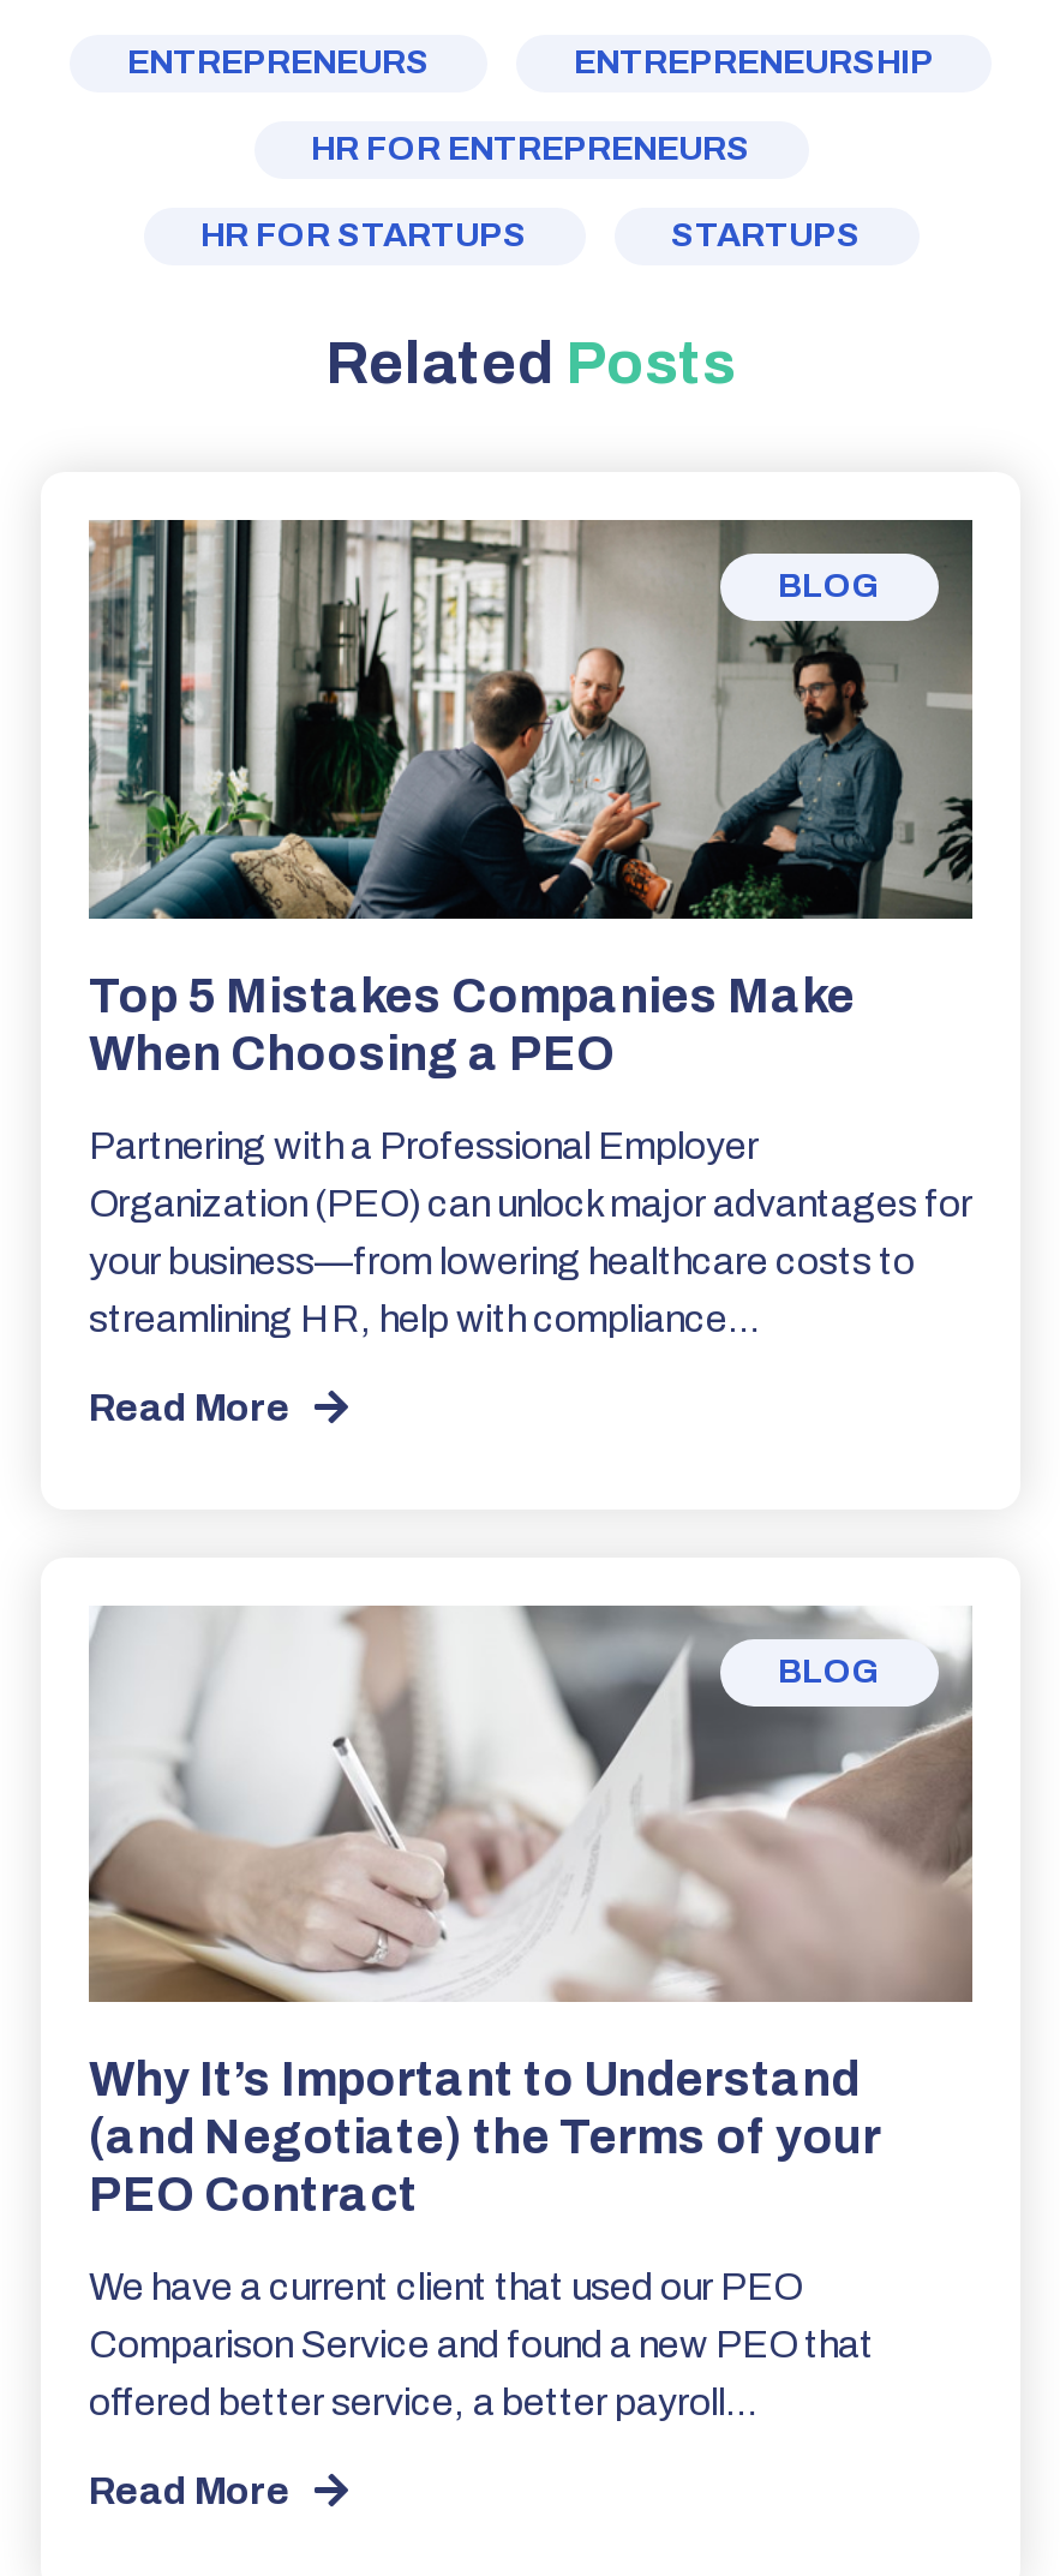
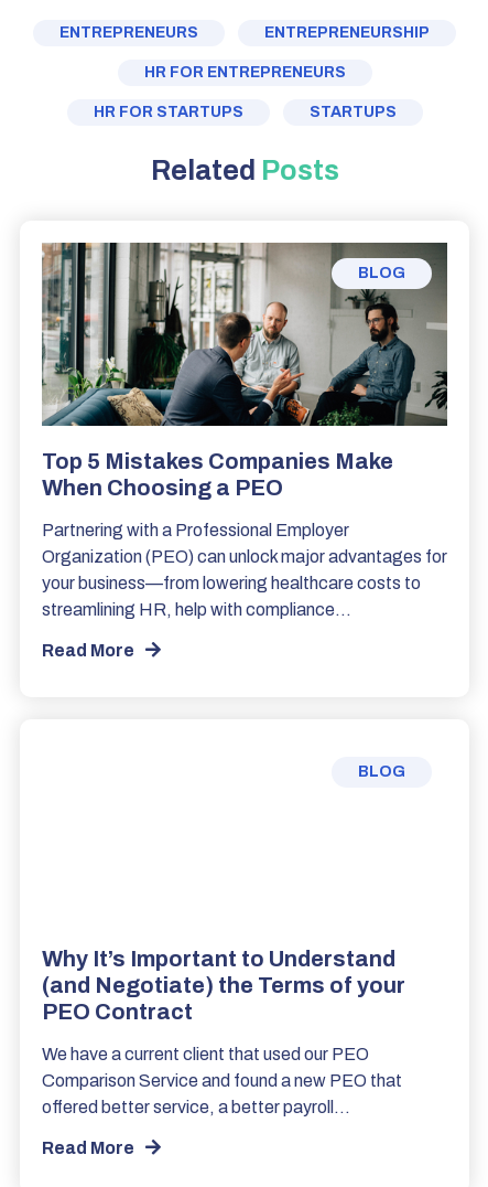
- [image]
